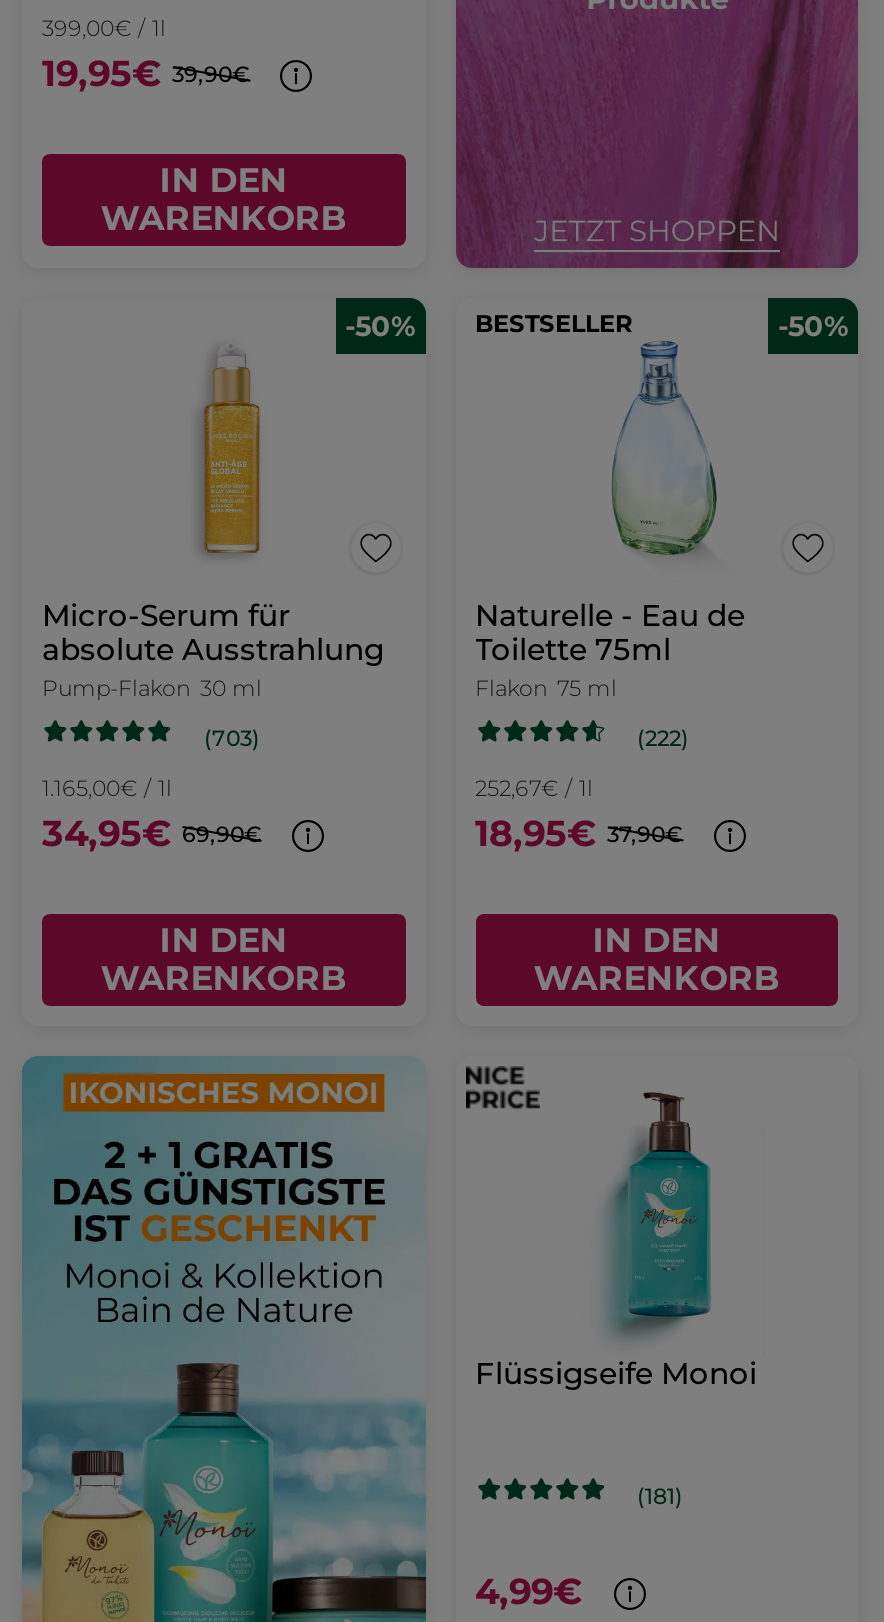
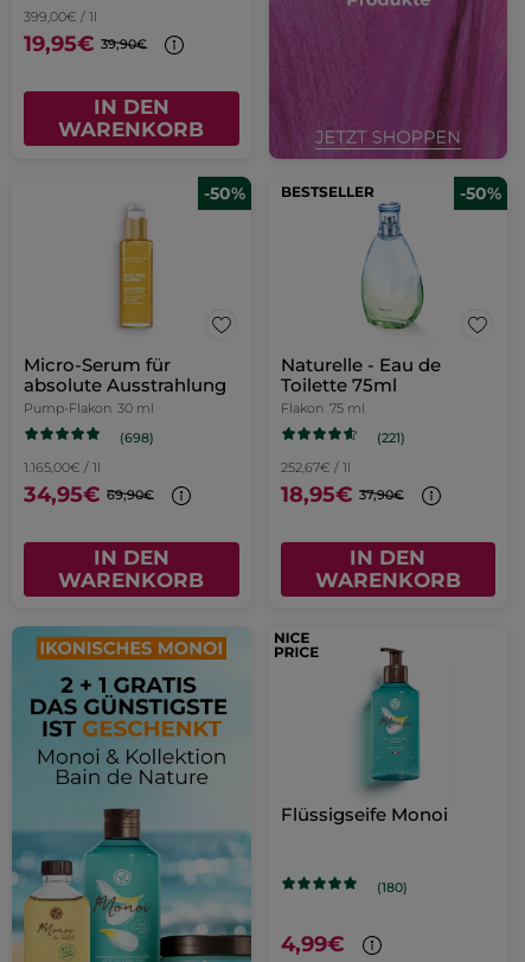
- (703)
+ (698)

- (222)
+ (221)

- (181)
+ (180)
